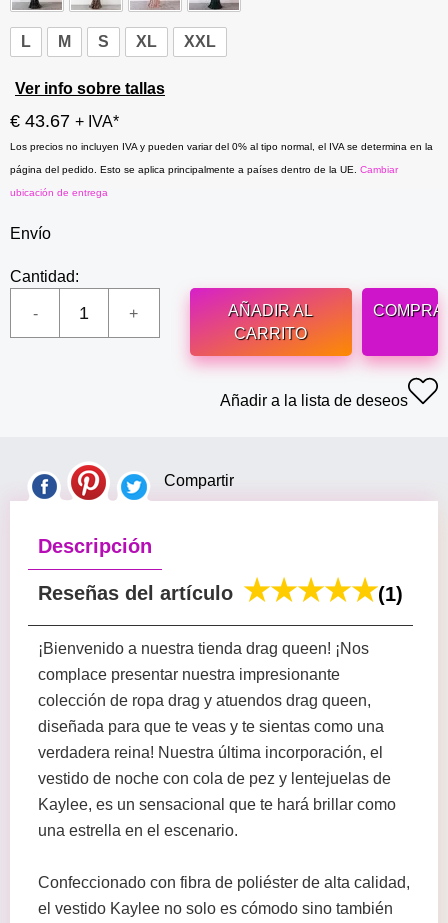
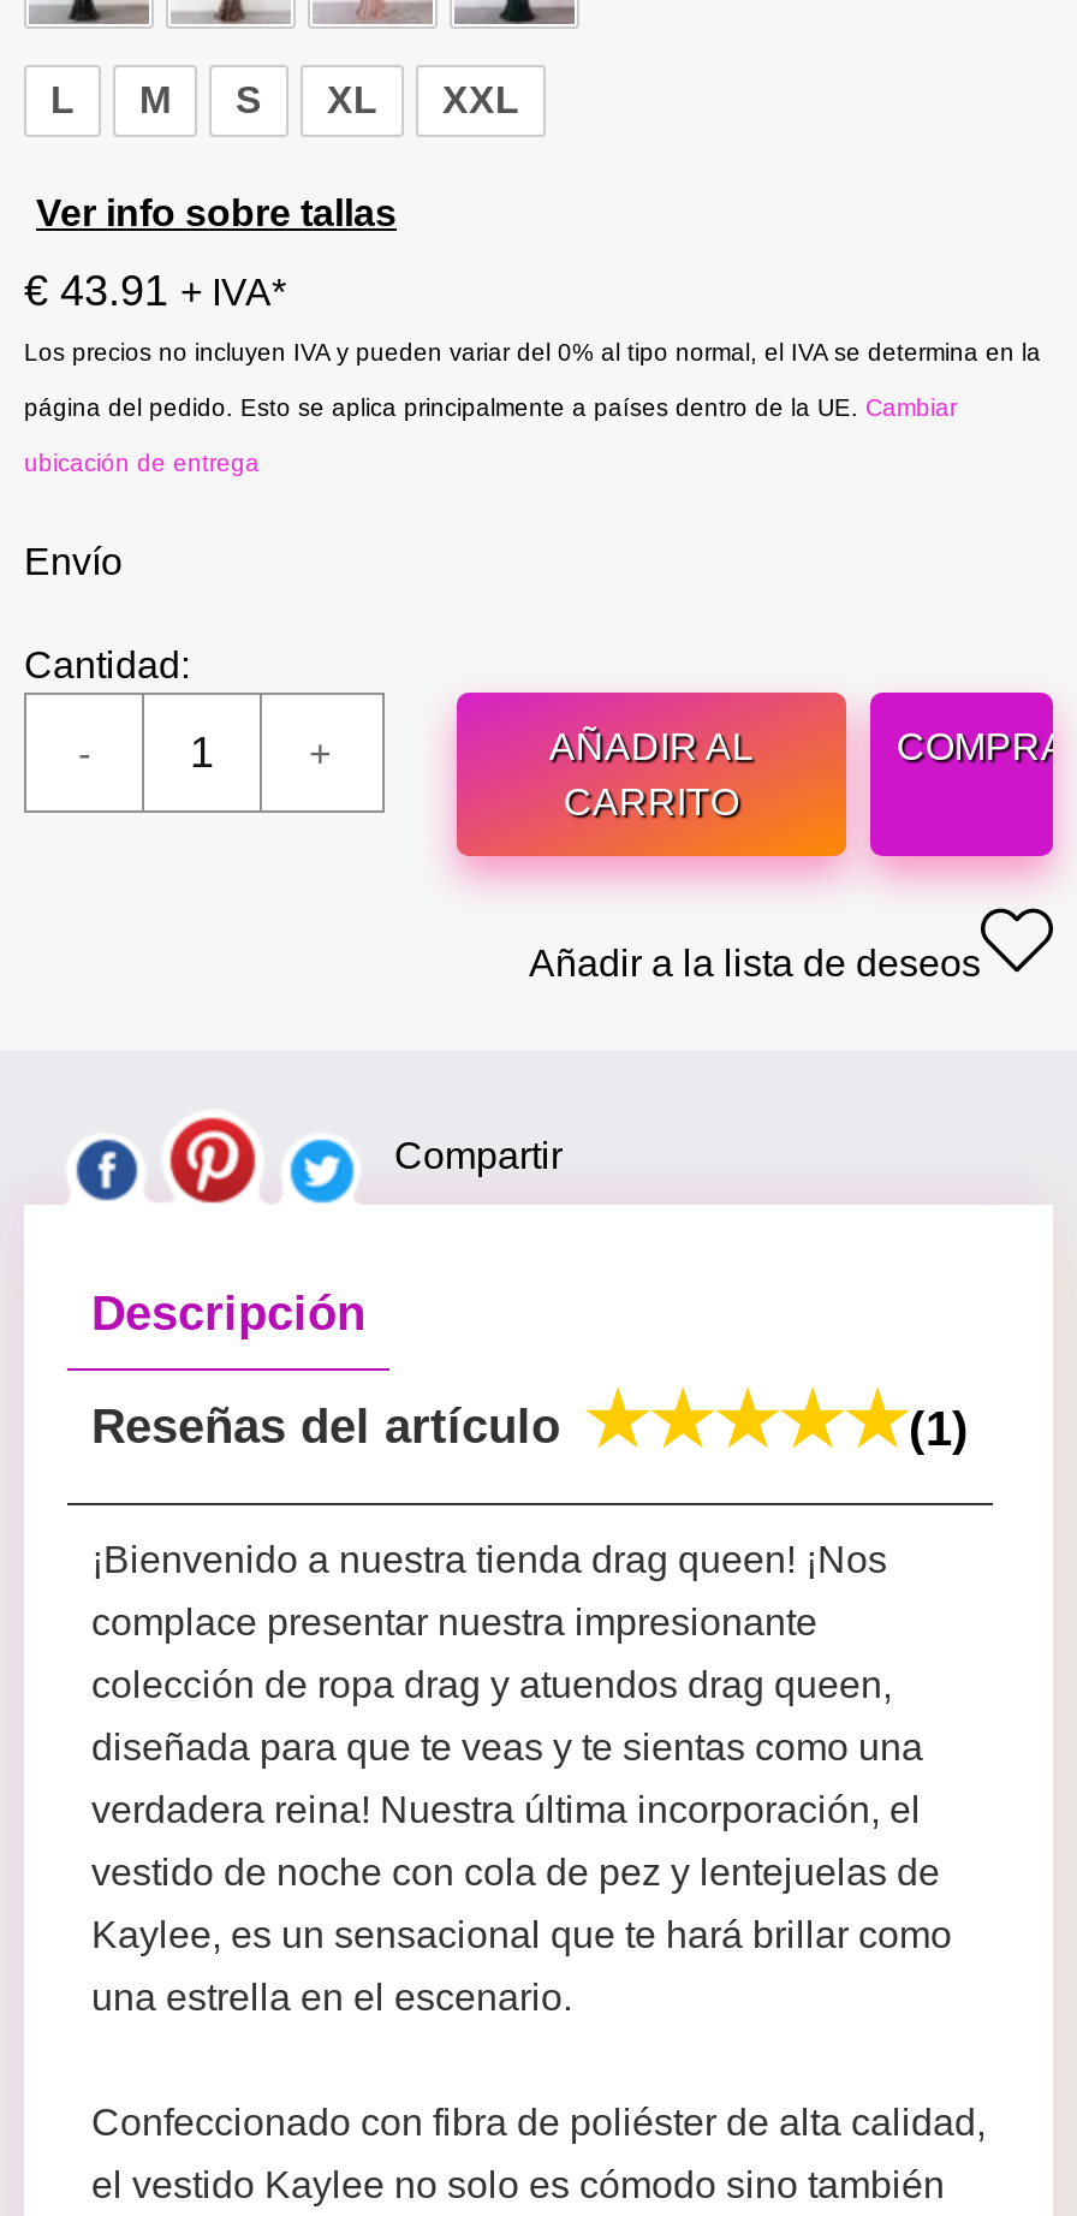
- € 43.67 + IVA*
+ € 43.91 + IVA*
